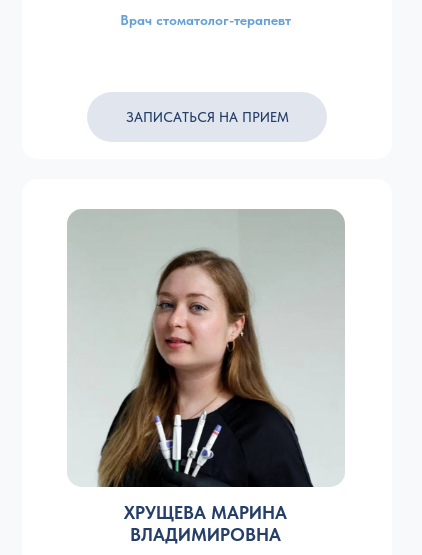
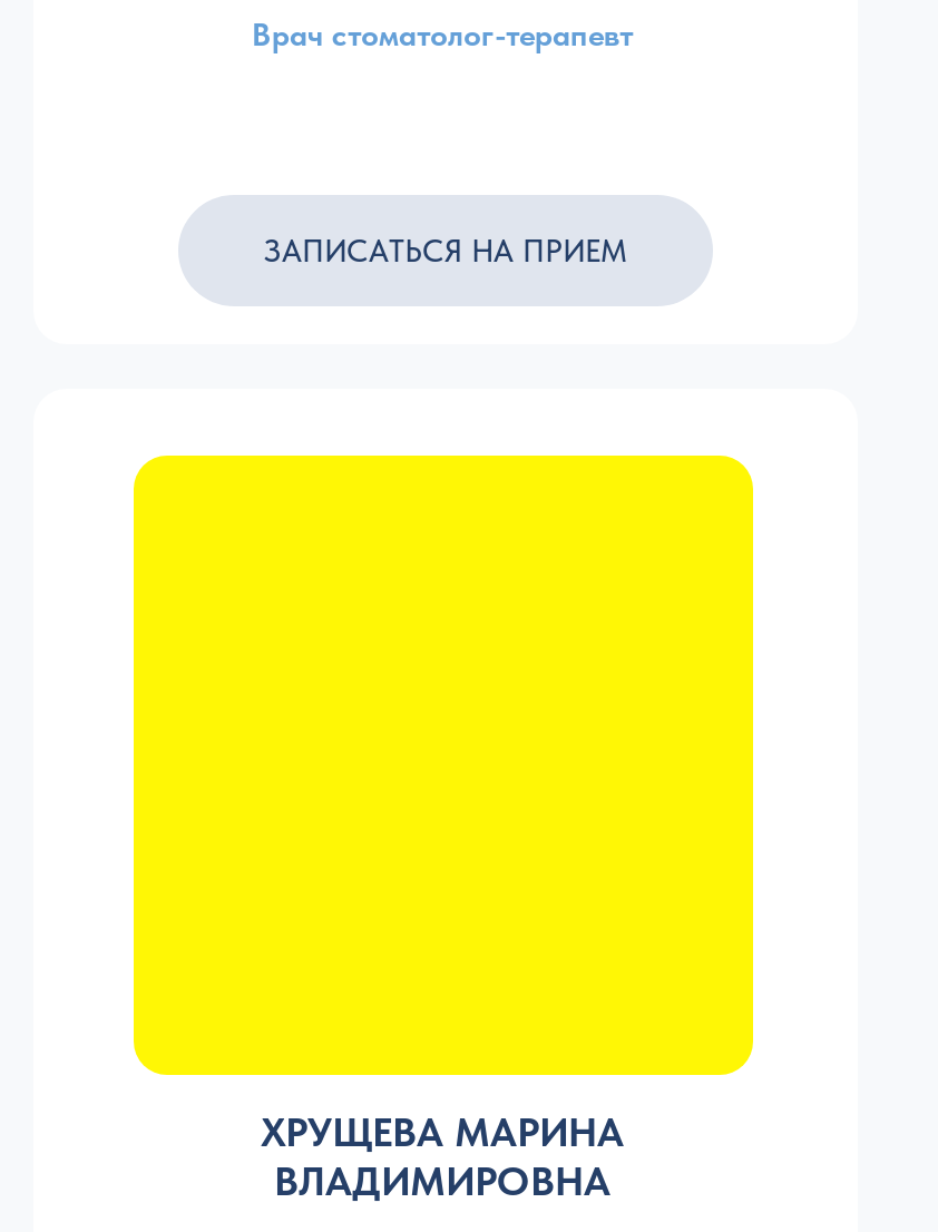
- [image]
